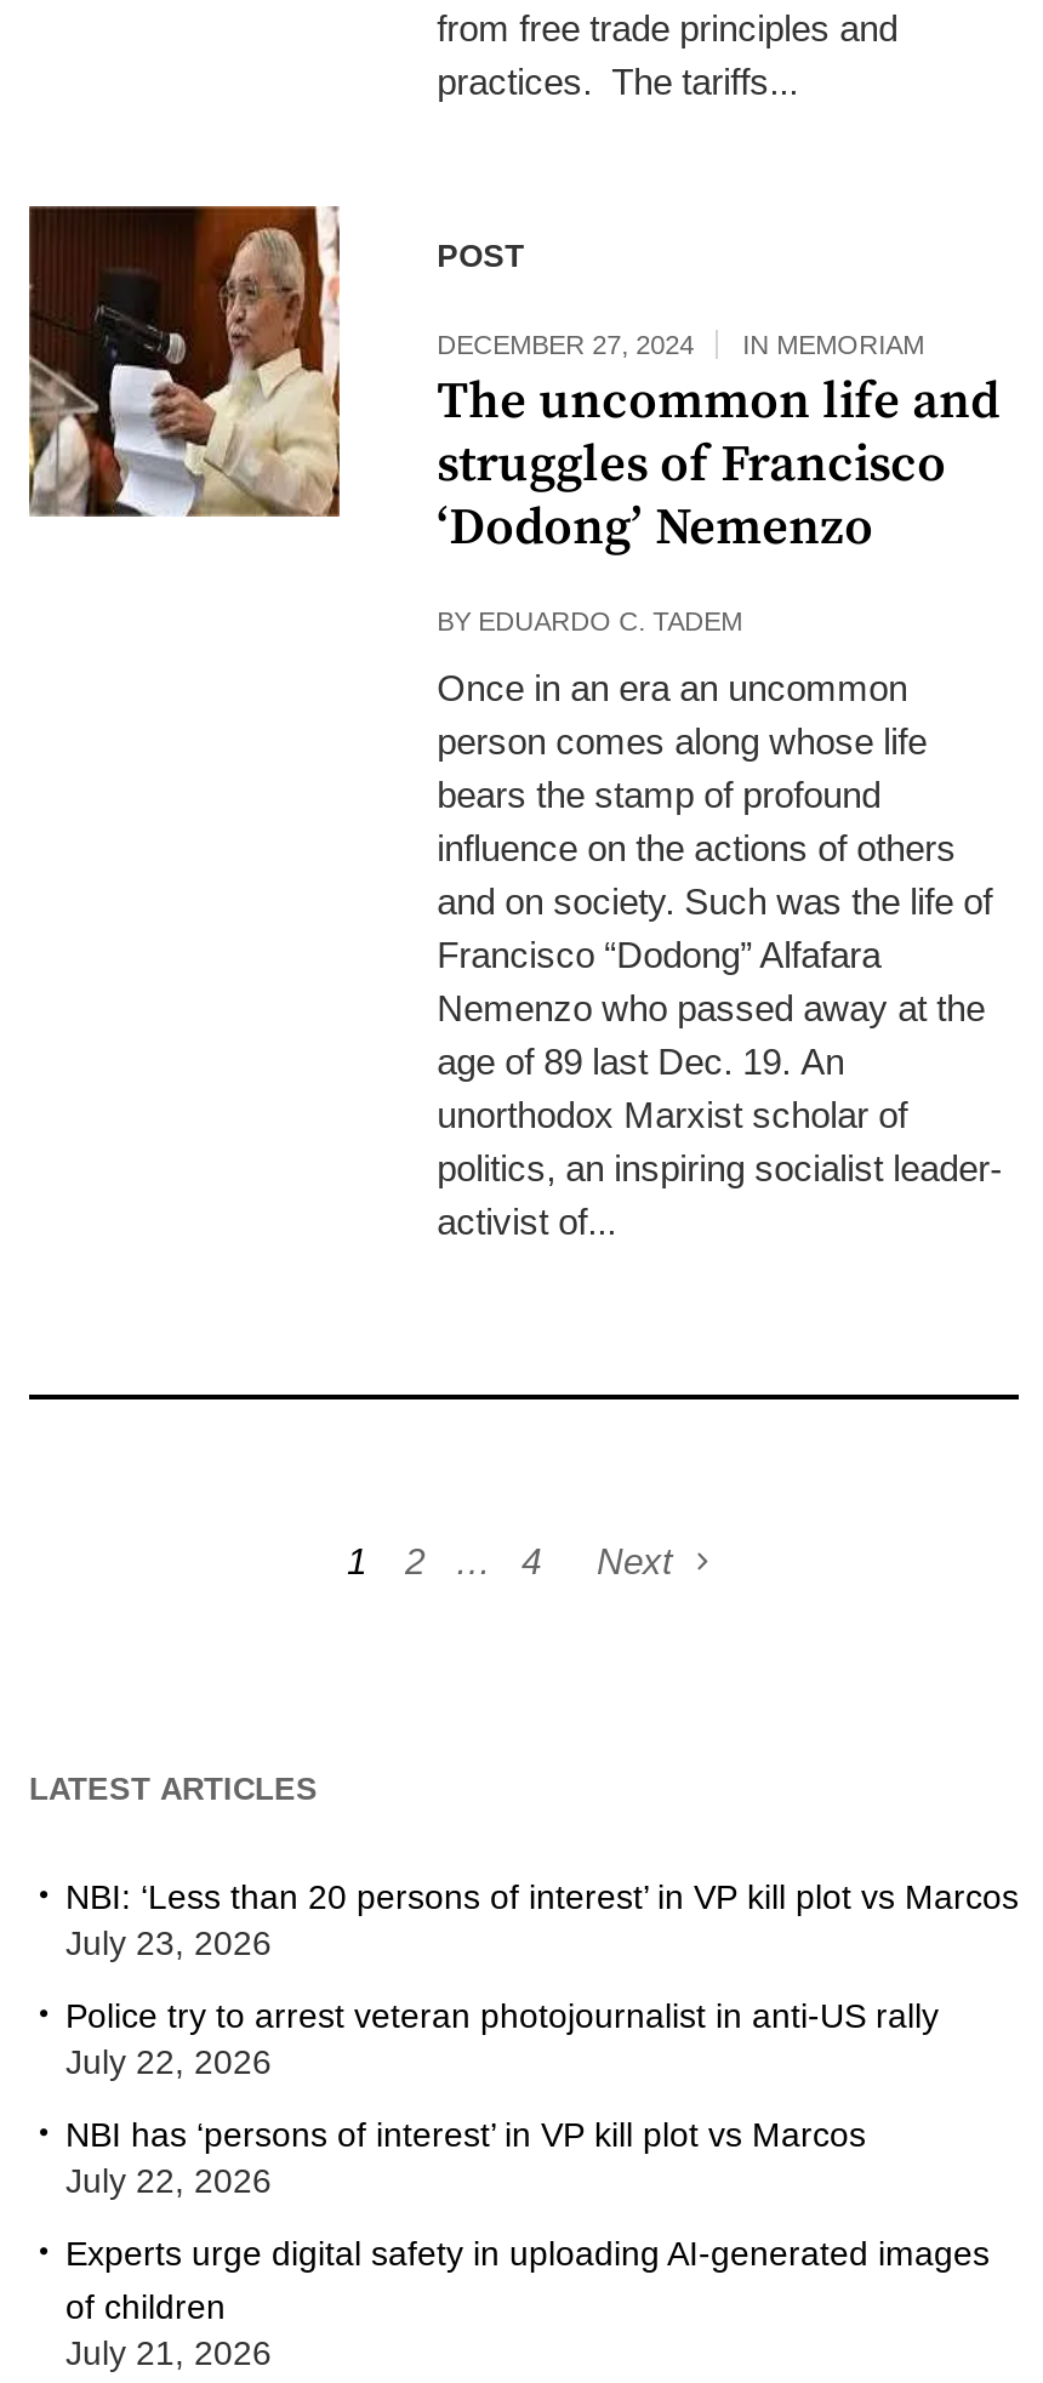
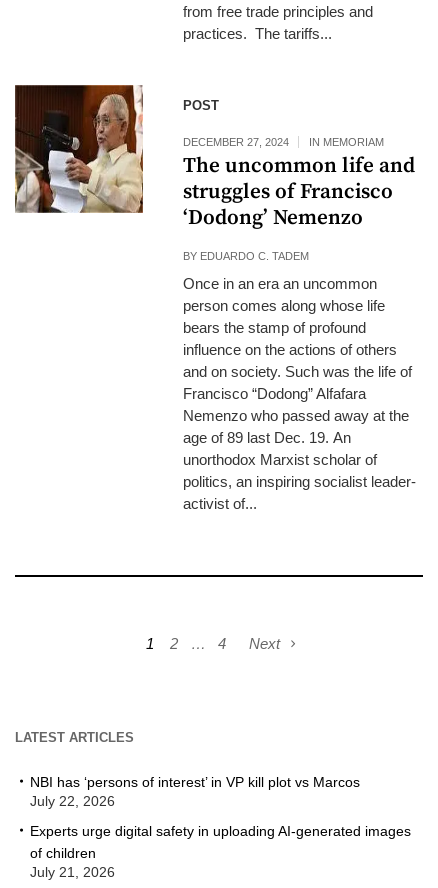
- NBI: ‘Less than 20 persons of interest’ in VP kill plot vs Marcos
- July 23, 2026
- Police try to arrest veteran photojournalist in anti-US rally
- July 22, 2026
